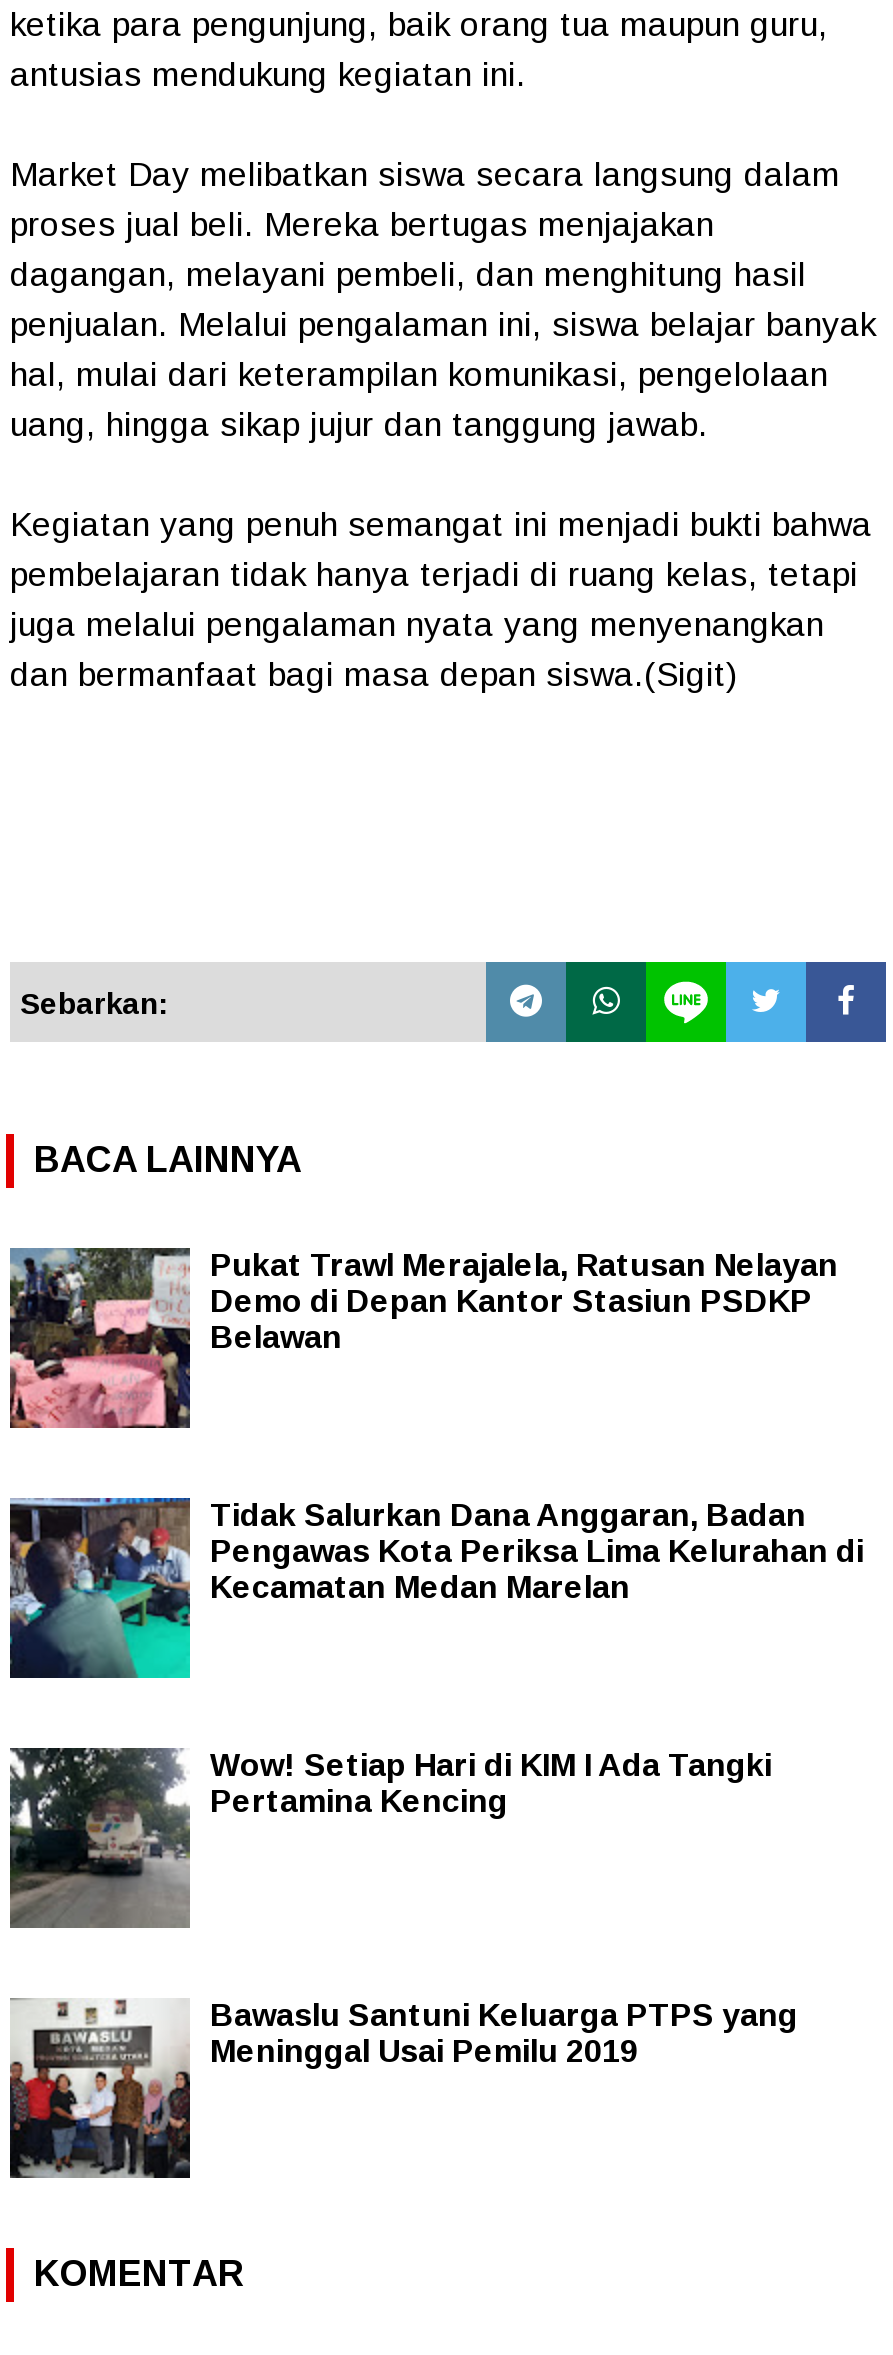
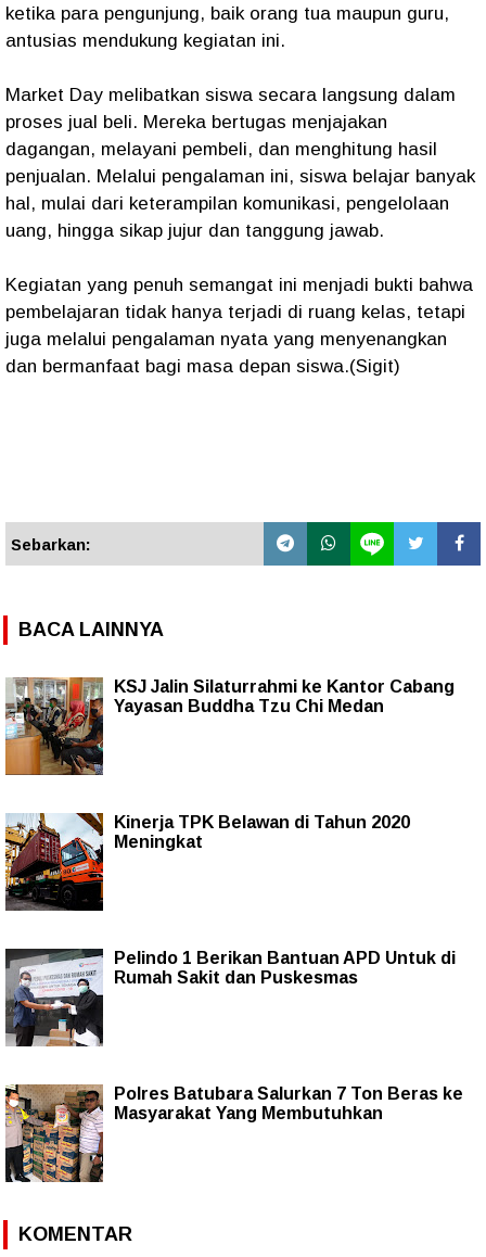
- [image]
- Pukat Trawl Merajalela, Ratusan Nelayan
- Demo di Depan Kantor Stasiun PSDKP
- Belawan
+ [image]
+ KSJ Jalin Silaturrahmi ke Kantor Cabang
+ Yayasan Buddha Tzu Chi Medan

- [image]
- Tidak Salurkan Dana Anggaran, Badan
- Pengawas Kota Periksa Lima Kelurahan di
- Kecamatan Medan Marelan
+ [image]
+ Kinerja TPK Belawan di Tahun 2020
+ Meningkat

- [image]
- Wow! Setiap Hari di KIM I Ada Tangki
- Pertamina Kencing
+ [image]
+ Pelindo 1 Berikan Bantuan APD Untuk di
+ Rumah Sakit dan Puskesmas

- [image]
- Bawaslu Santuni Keluarga PTPS yang
- Meninggal Usai Pemilu 2019
+ [image]
+ Polres Batubara Salurkan 7 Ton Beras ke
+ Masyarakat Yang Membutuhkan
